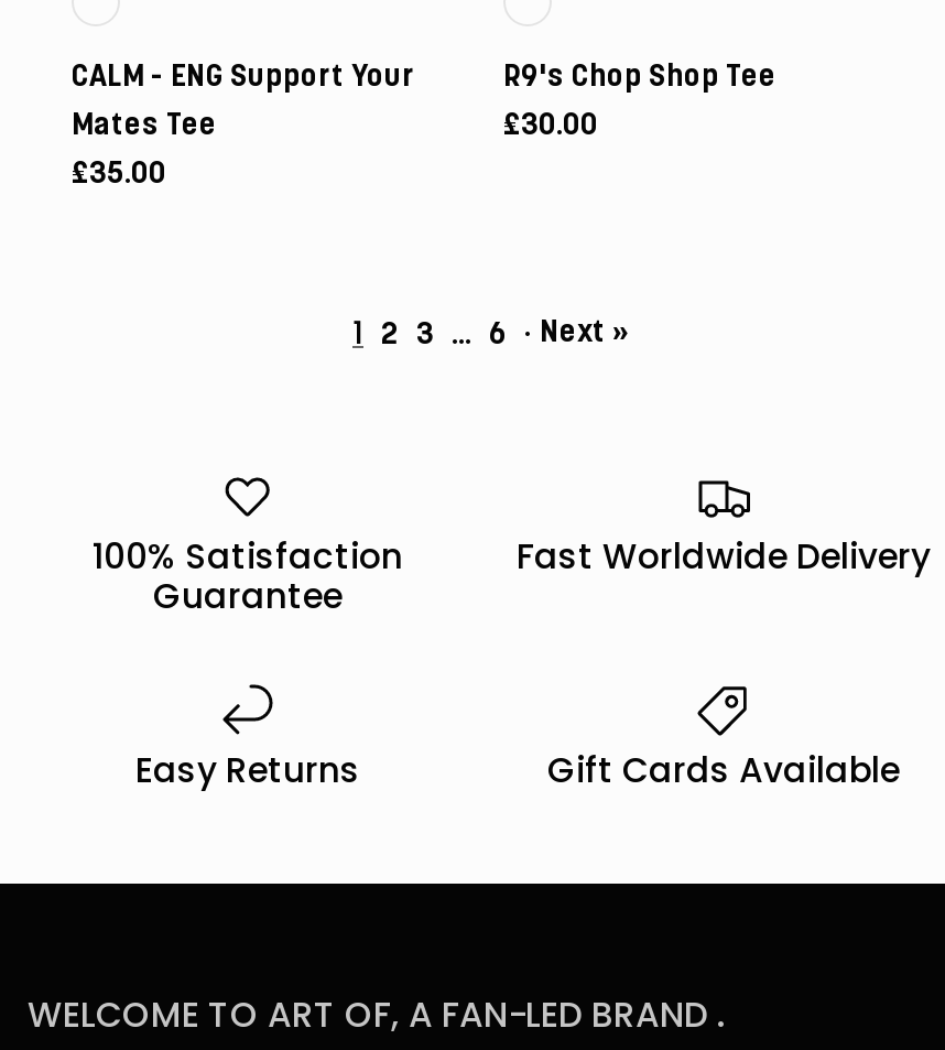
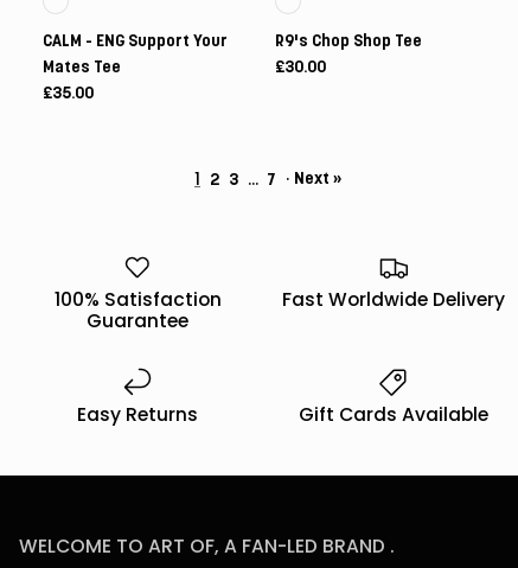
- 1 2 3 … 6 · Next »
+ 1 2 3 … 7 · Next »
